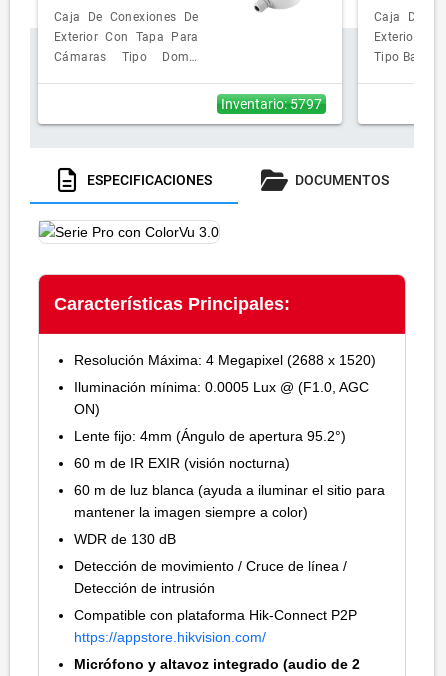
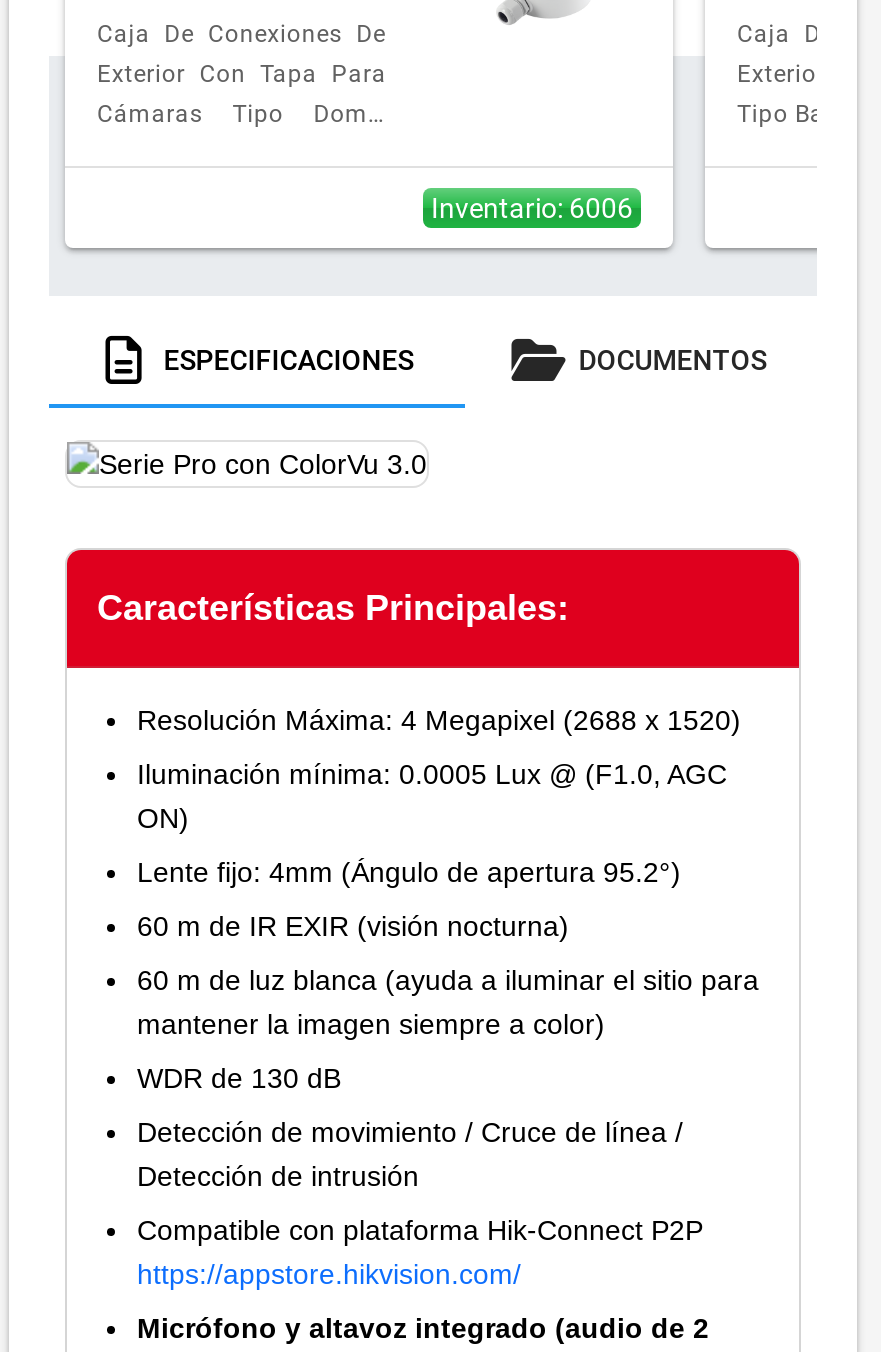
- Inventario: 5797
+ Inventario: 6006
